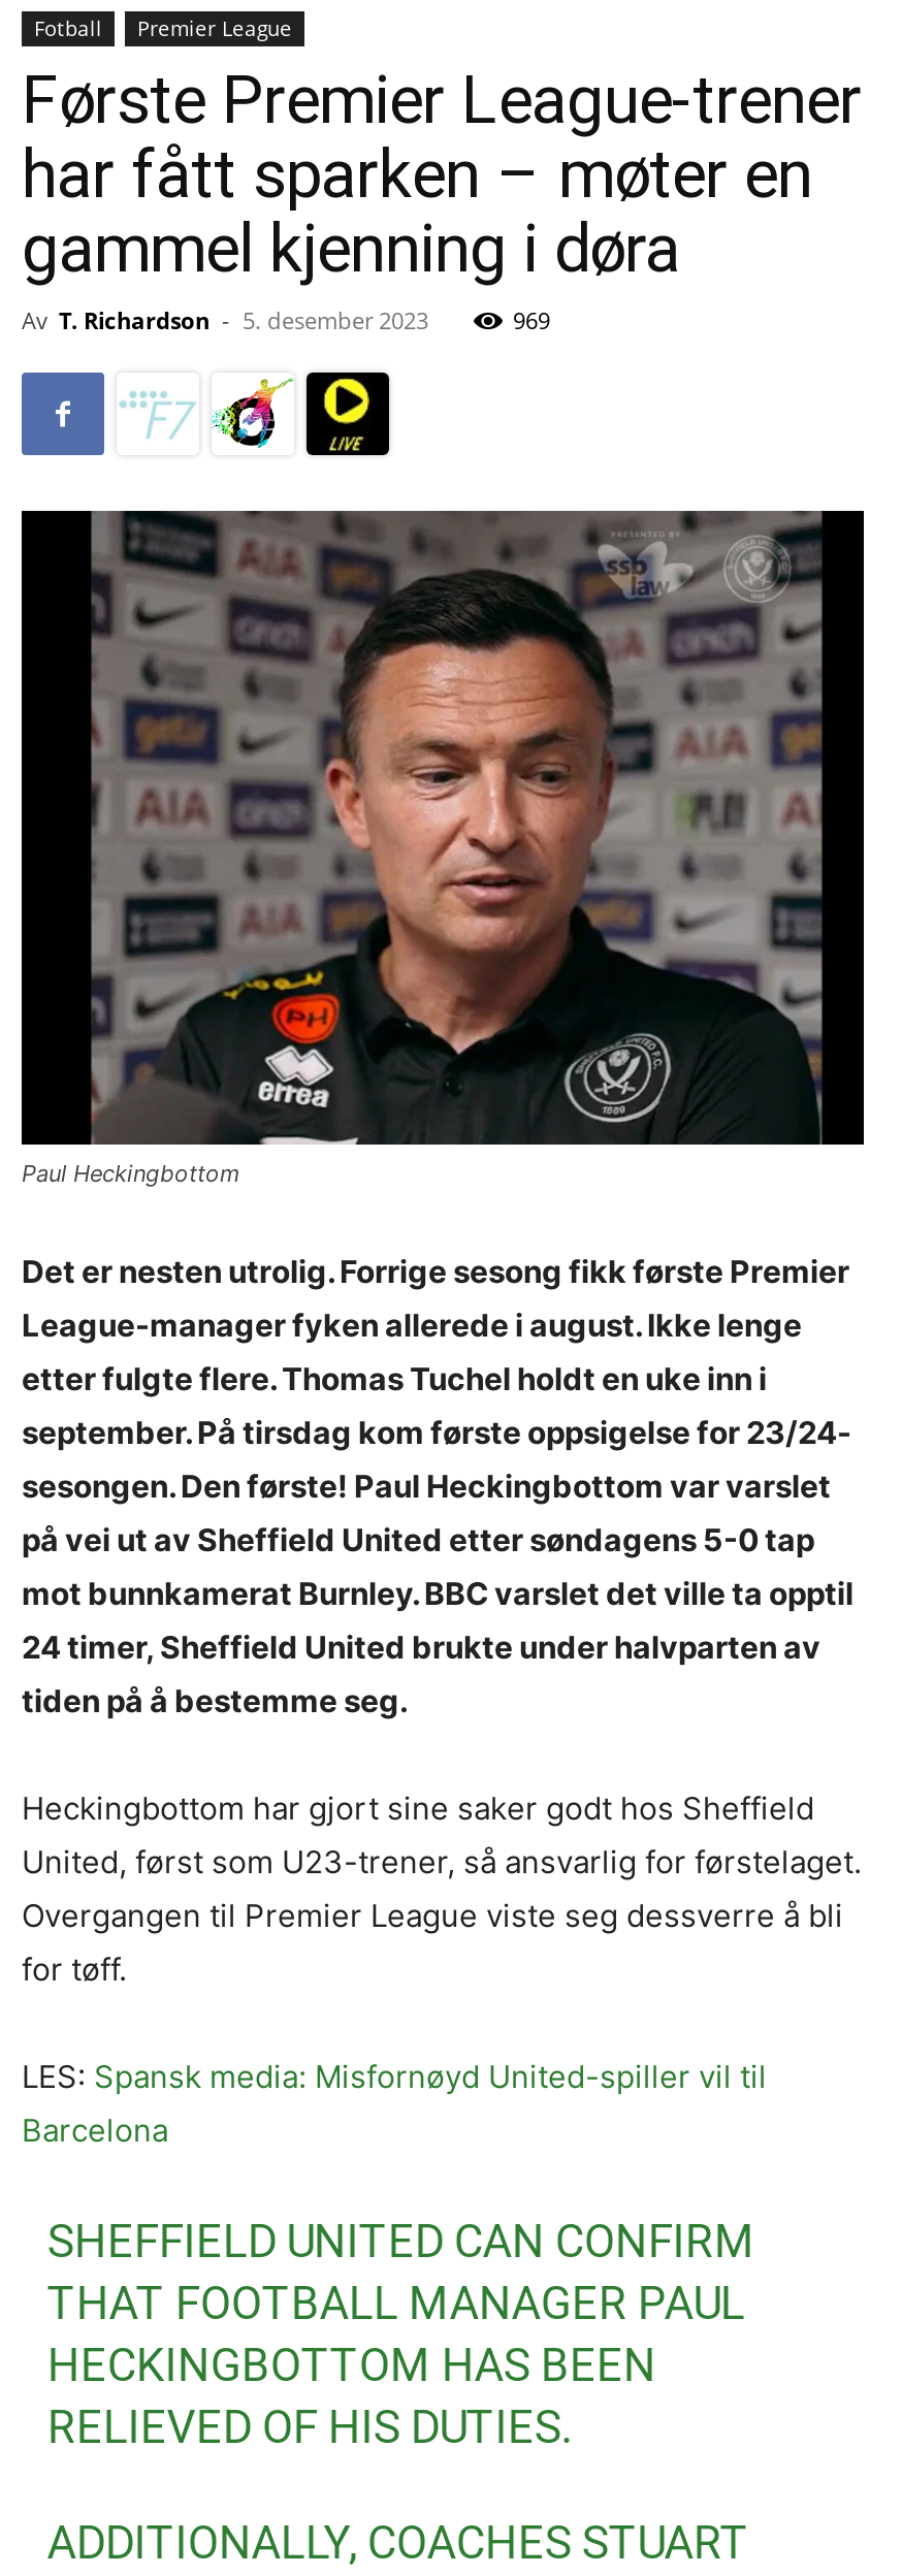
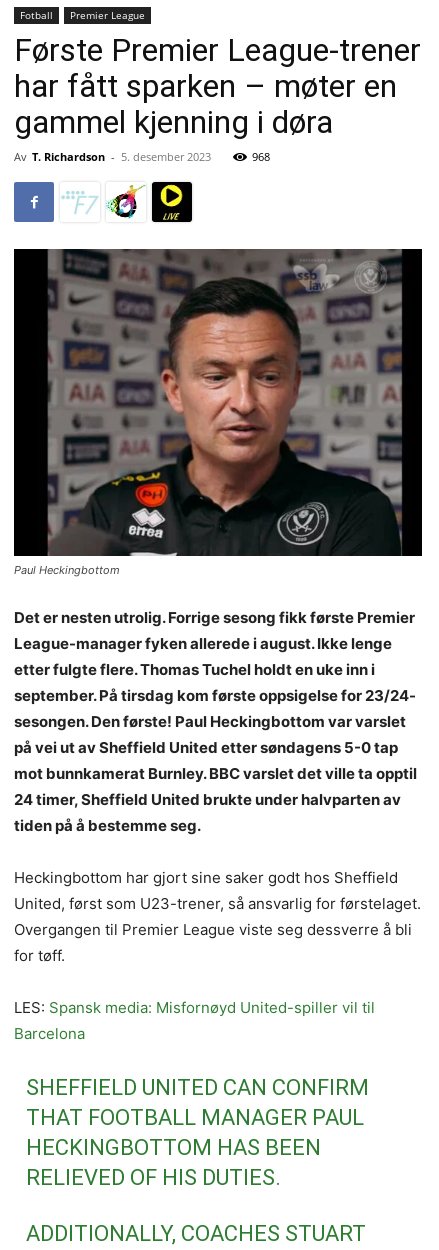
- 969
+ 968
